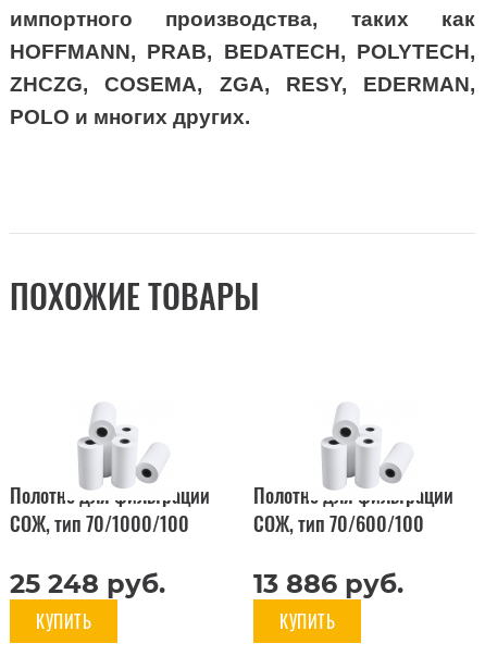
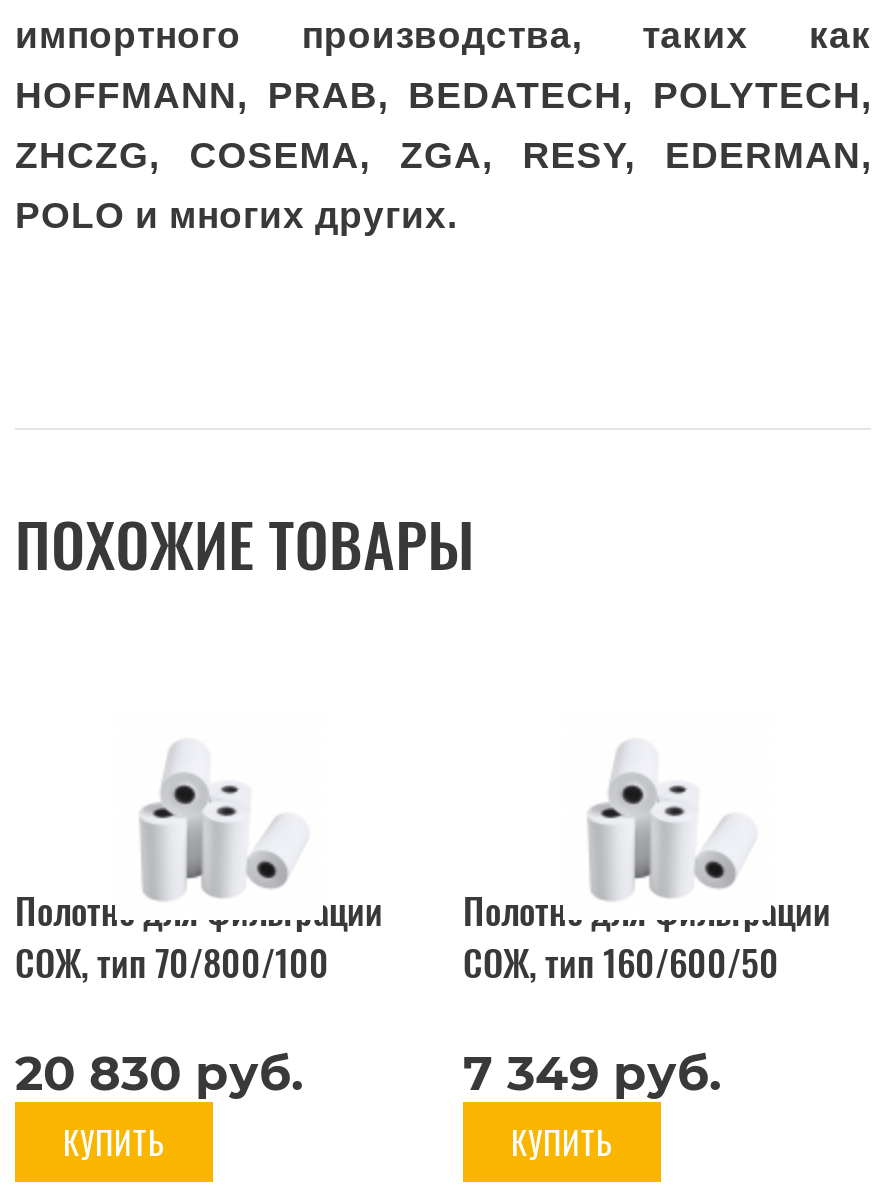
- СОЖ, тип 70/1000/100
+ СОЖ, тип 70/800/100

- СОЖ, тип 70/600/100
+ СОЖ, тип 160/600/50

- 25 248 руб.
+ 20 830 руб.

- 13 886 руб.
+ 7 349 руб.
